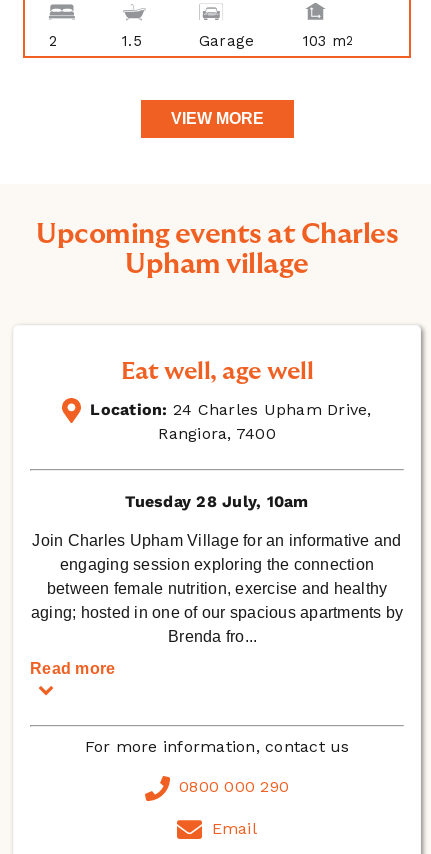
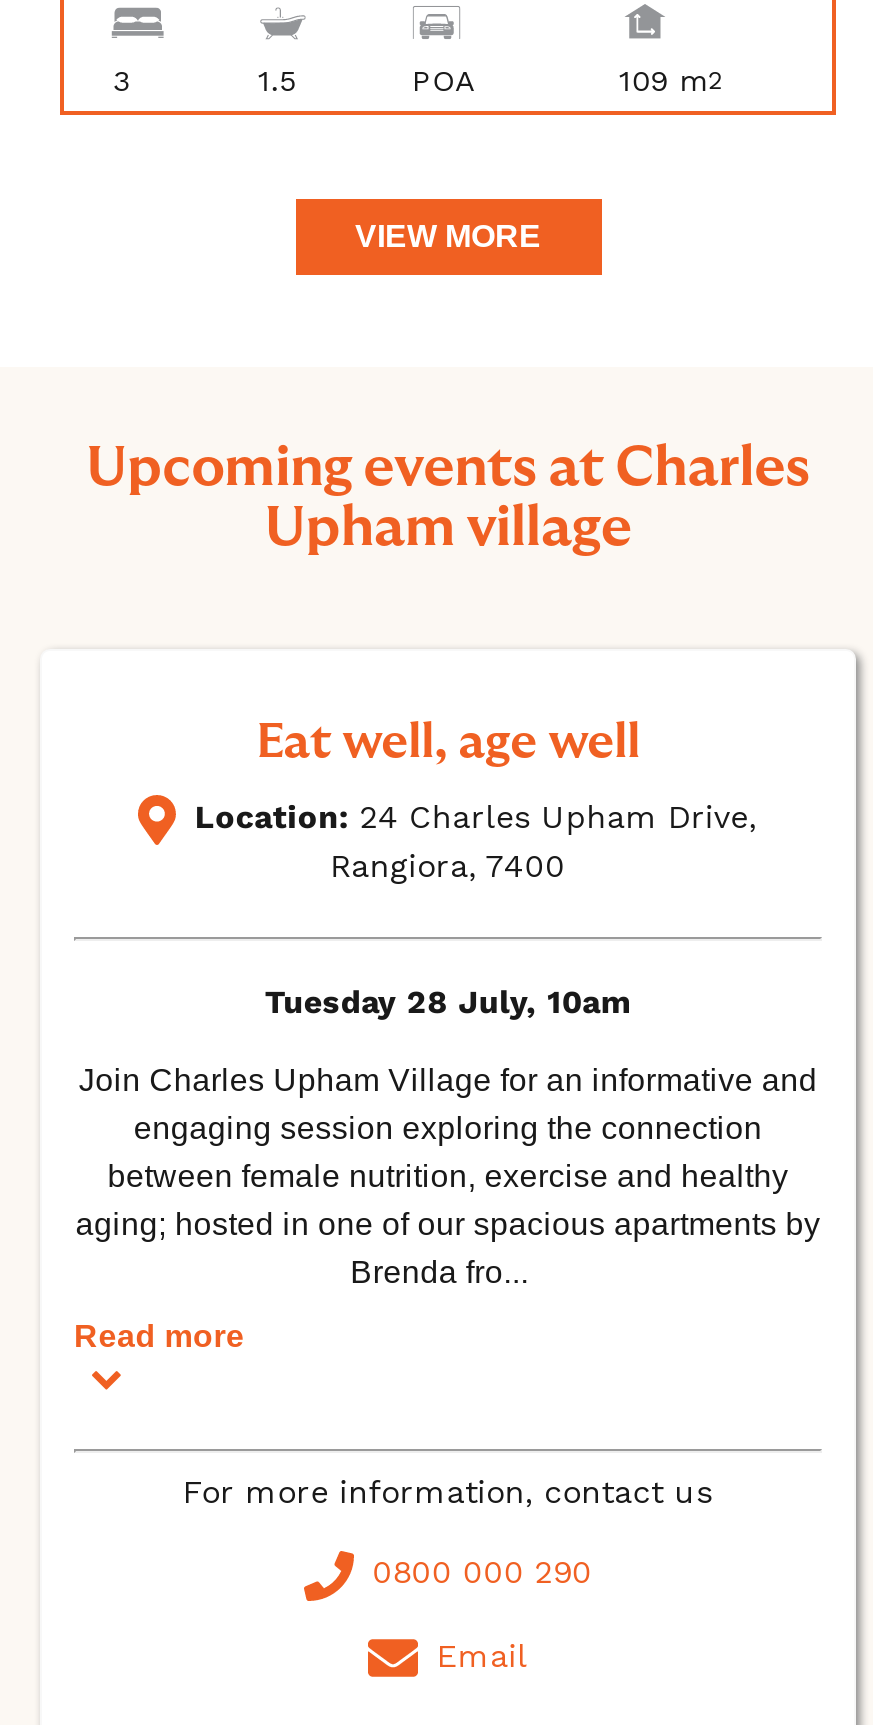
- 2
+ 3

- Garage
- 103 m2
+ POA
+ 109 m2
